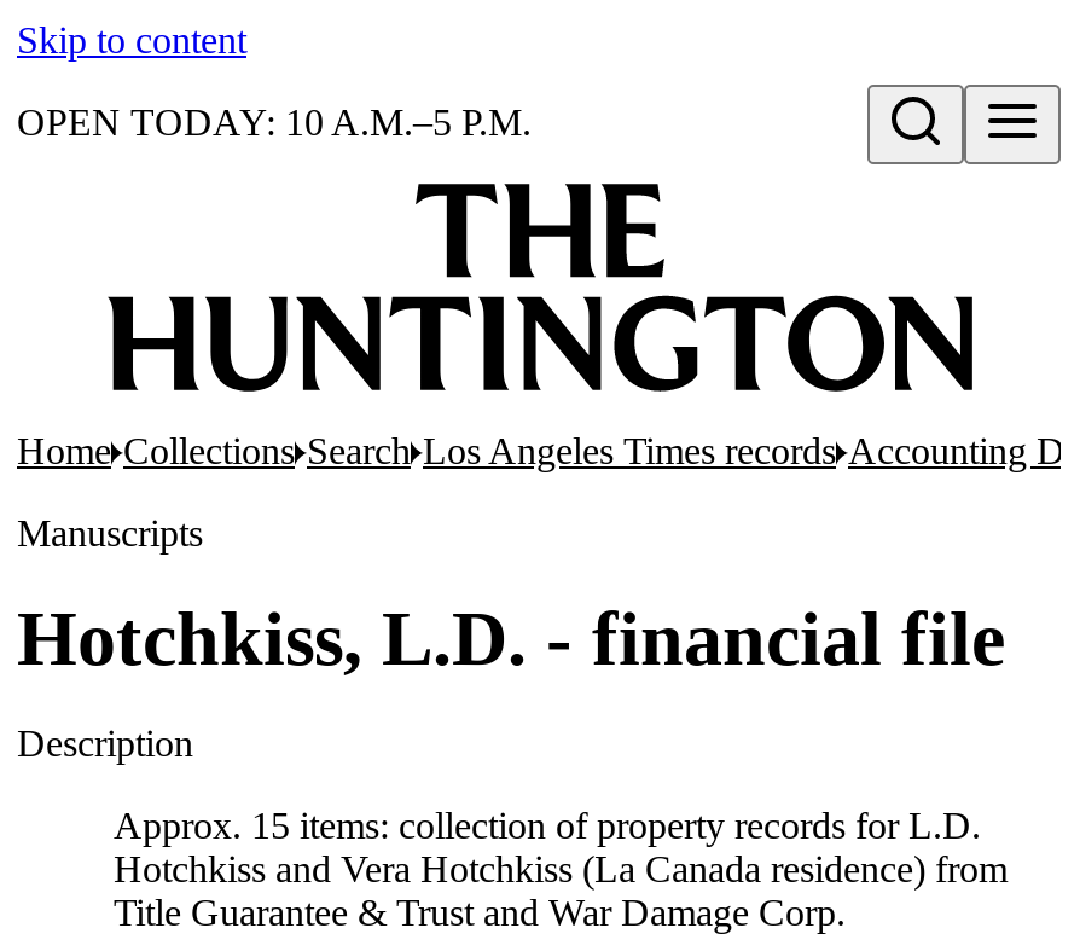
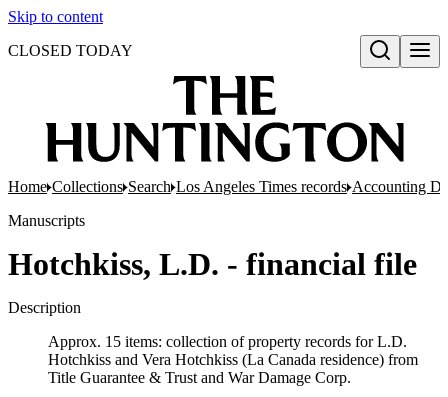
- OPEN TODAY: 10 A.M.–5 P.M.
+ CLOSED TODAY
